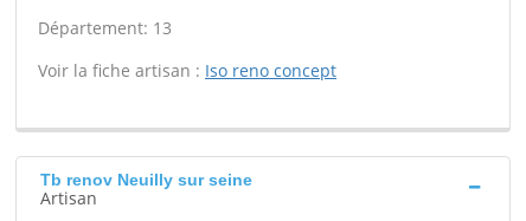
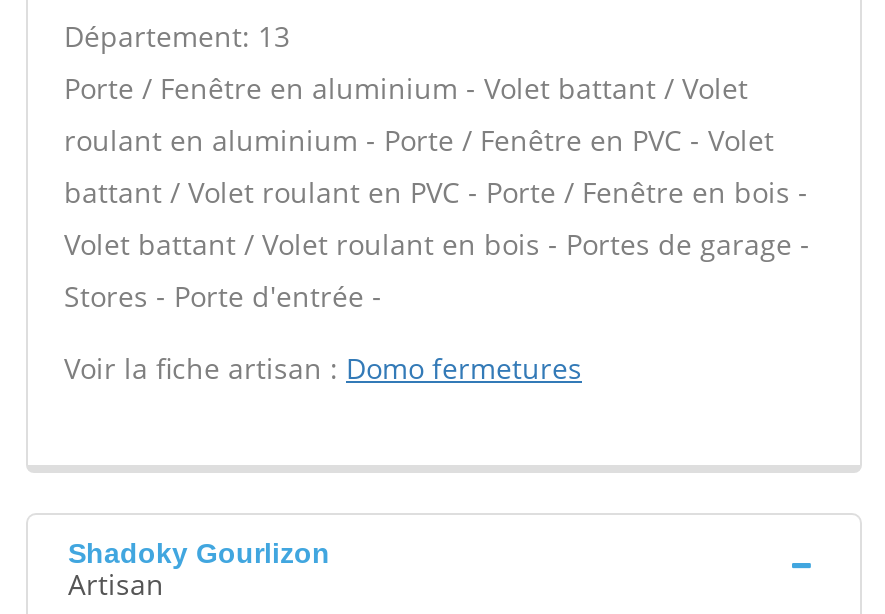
- Voir la fiche artisan : Iso reno concept
+ Porte / Fenêtre en aluminium - Volet battant / Volet
+ roulant en aluminium - Porte / Fenêtre en PVC - Volet
+ battant / Volet roulant en PVC - Porte / Fenêtre en bois -
+ Volet battant / Volet roulant en bois - Portes de garage -
+ Stores - Porte d'entrée -
+ Voir la fiche artisan : Domo fermetures

- Tb renov Neuilly sur seine
+ Shadoky Gourlizon
